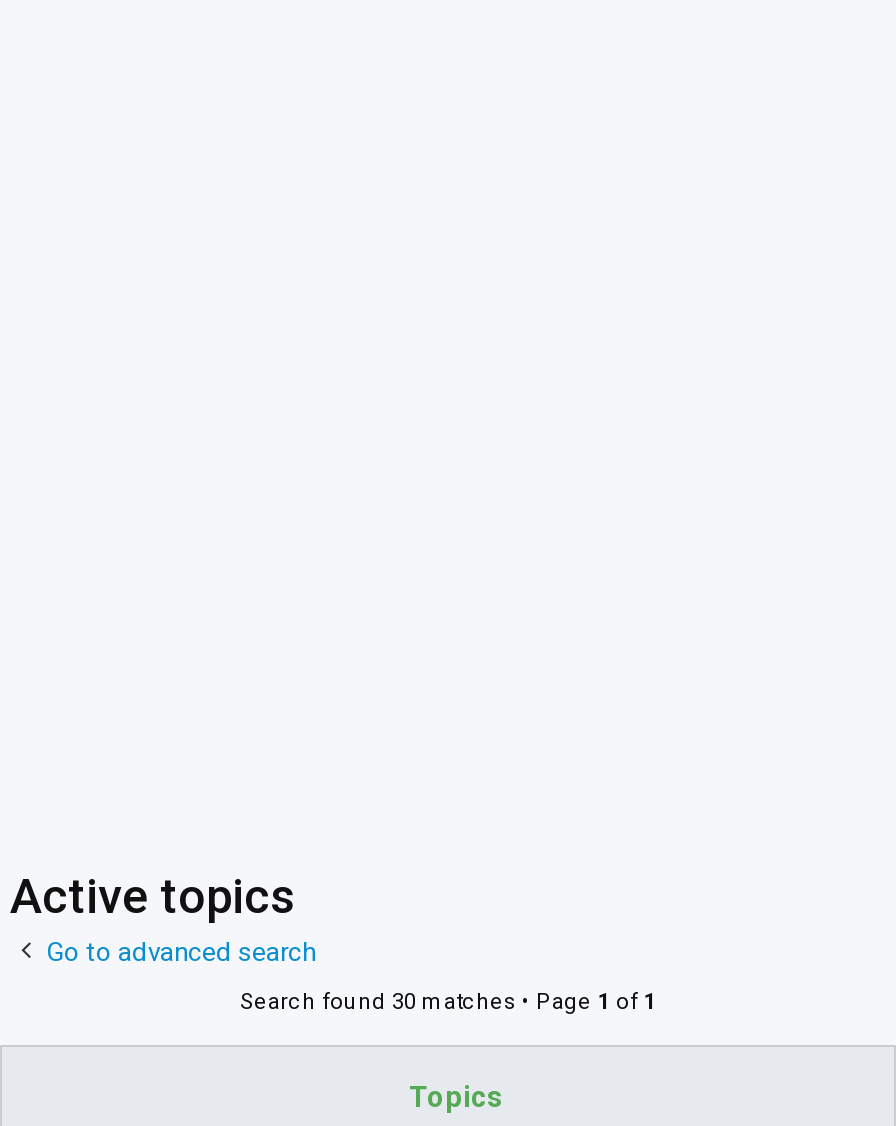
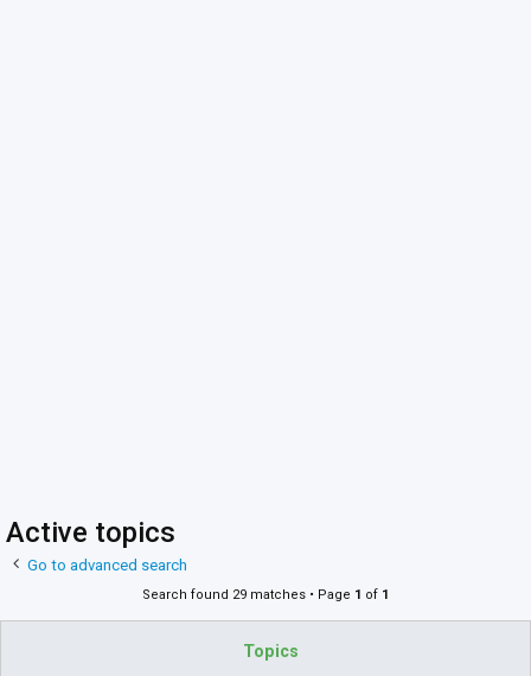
- Search found 30 matches • Page 1 of 1
+ Search found 29 matches • Page 1 of 1
